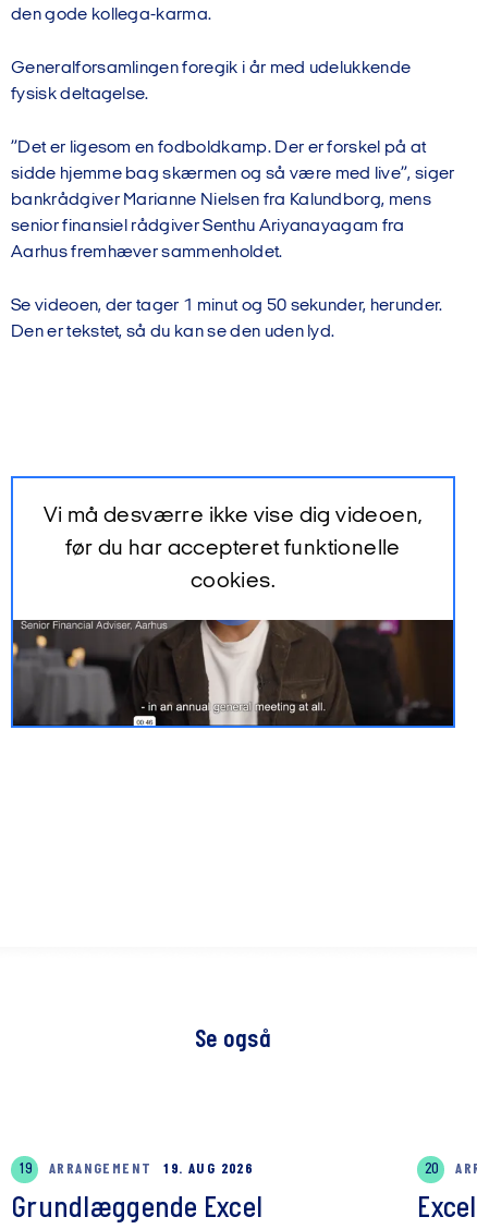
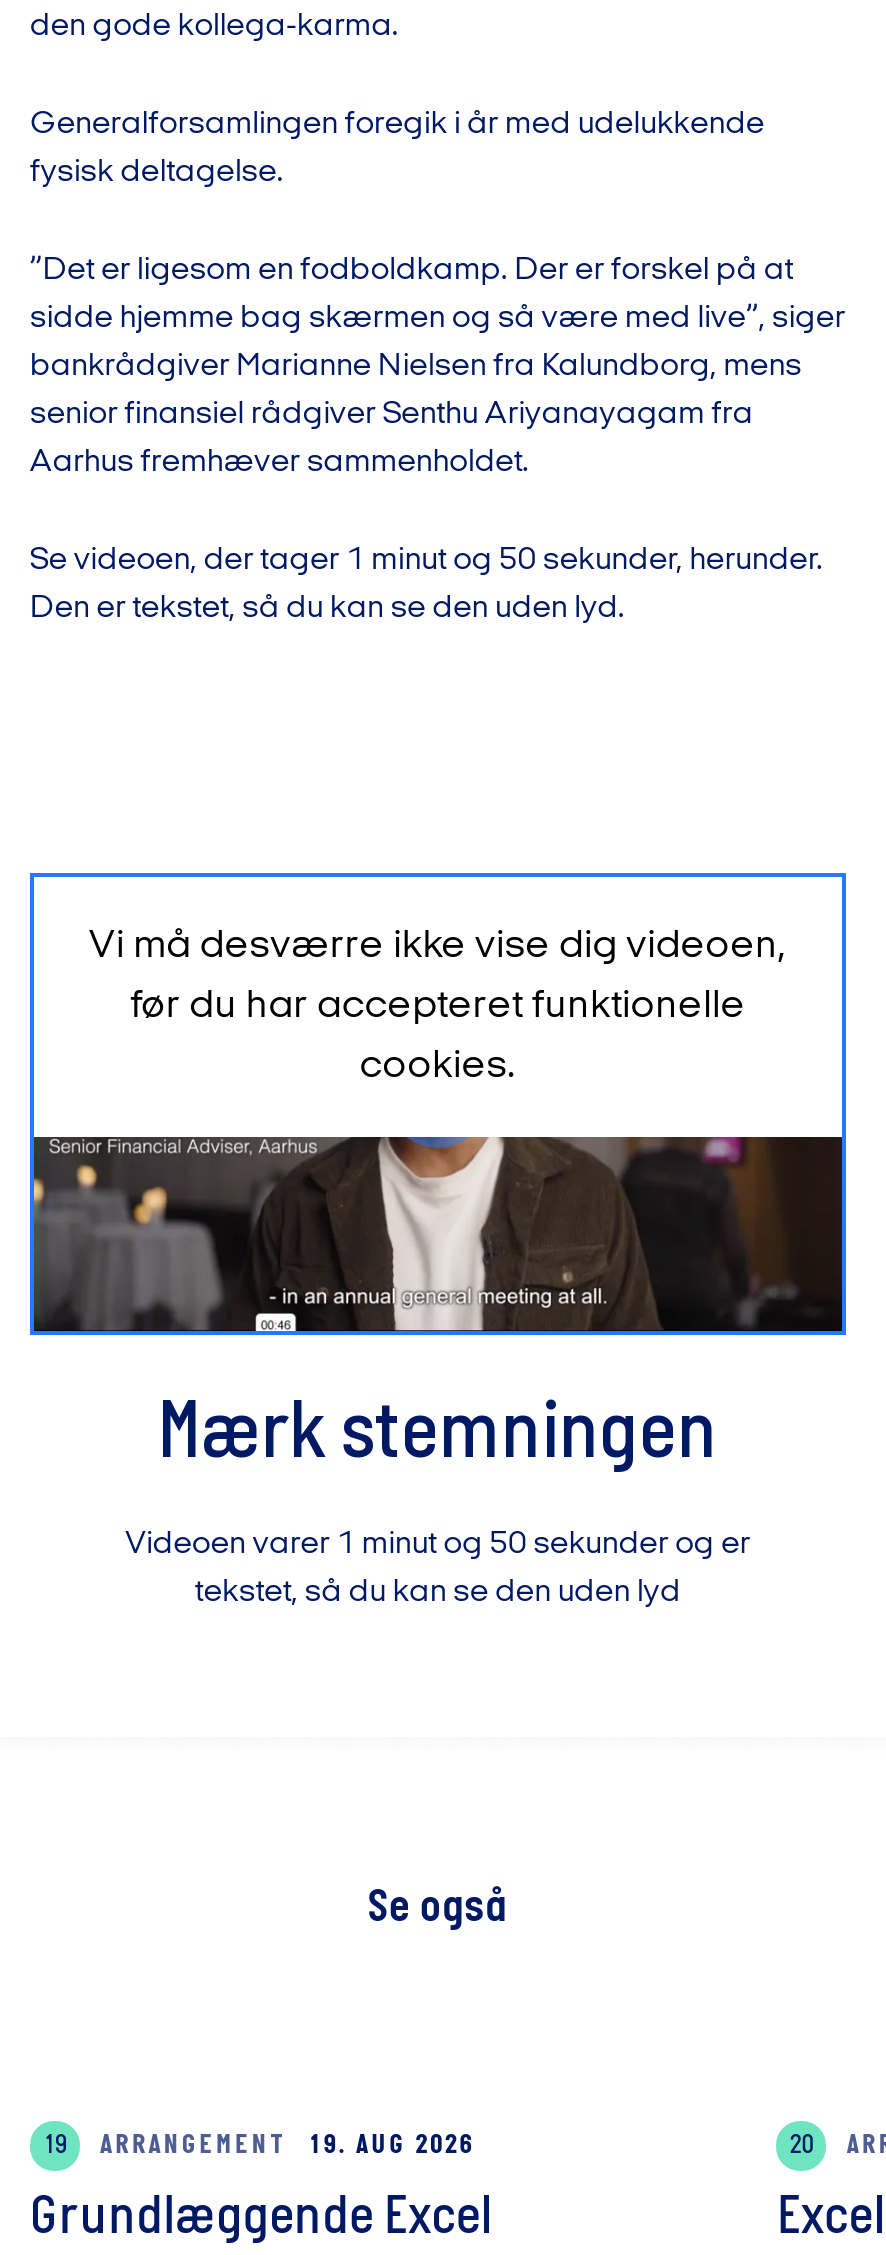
+ Mærk stemningen
+ Videoen varer 1 minut og 50 sekunder og er
+ tekstet, så du kan se den uden lyd
